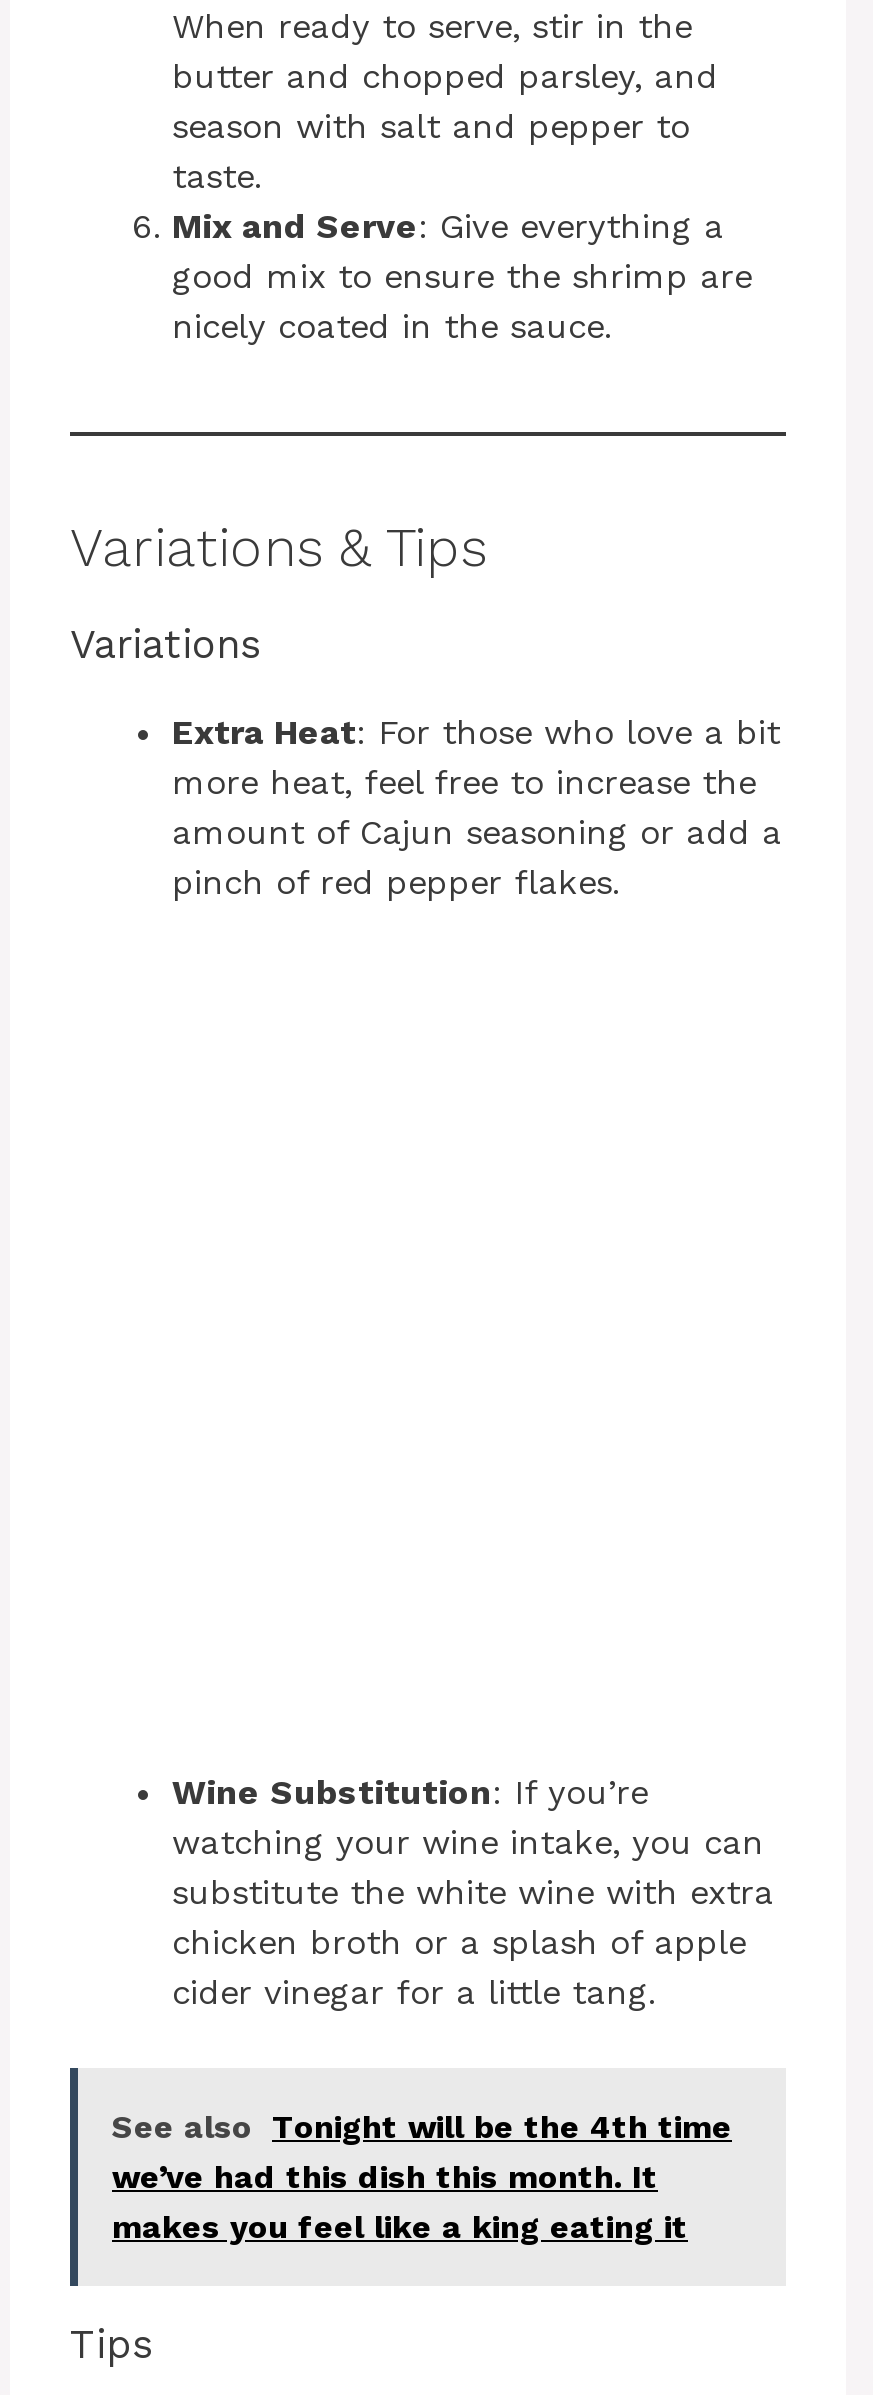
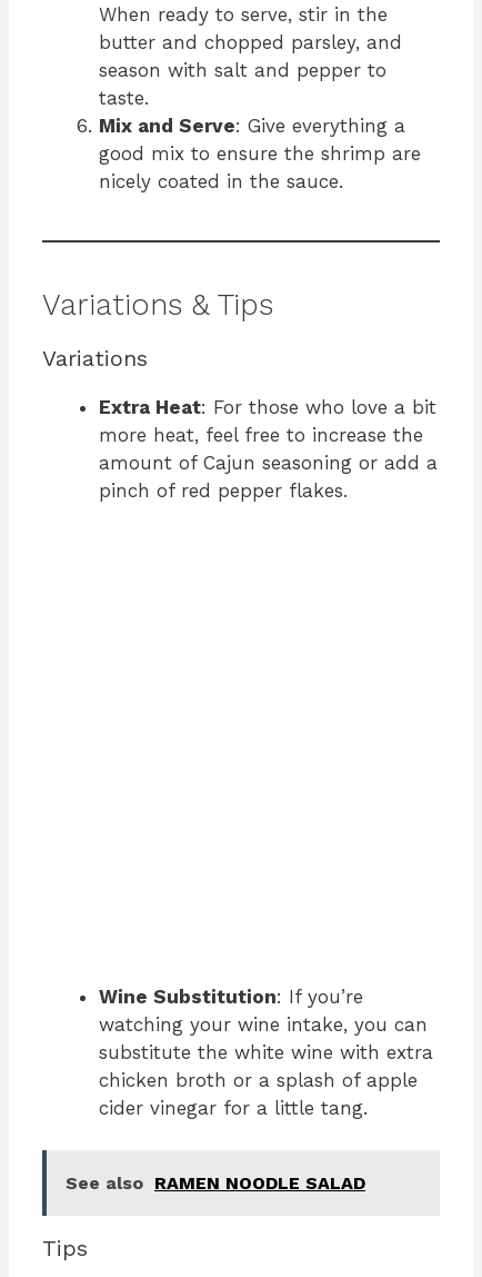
- See also Tonight will be the 4th time
- we’ve had this dish this month. It
- makes you feel like a king eating it
+ See also RAMEN NOODLE SALAD
